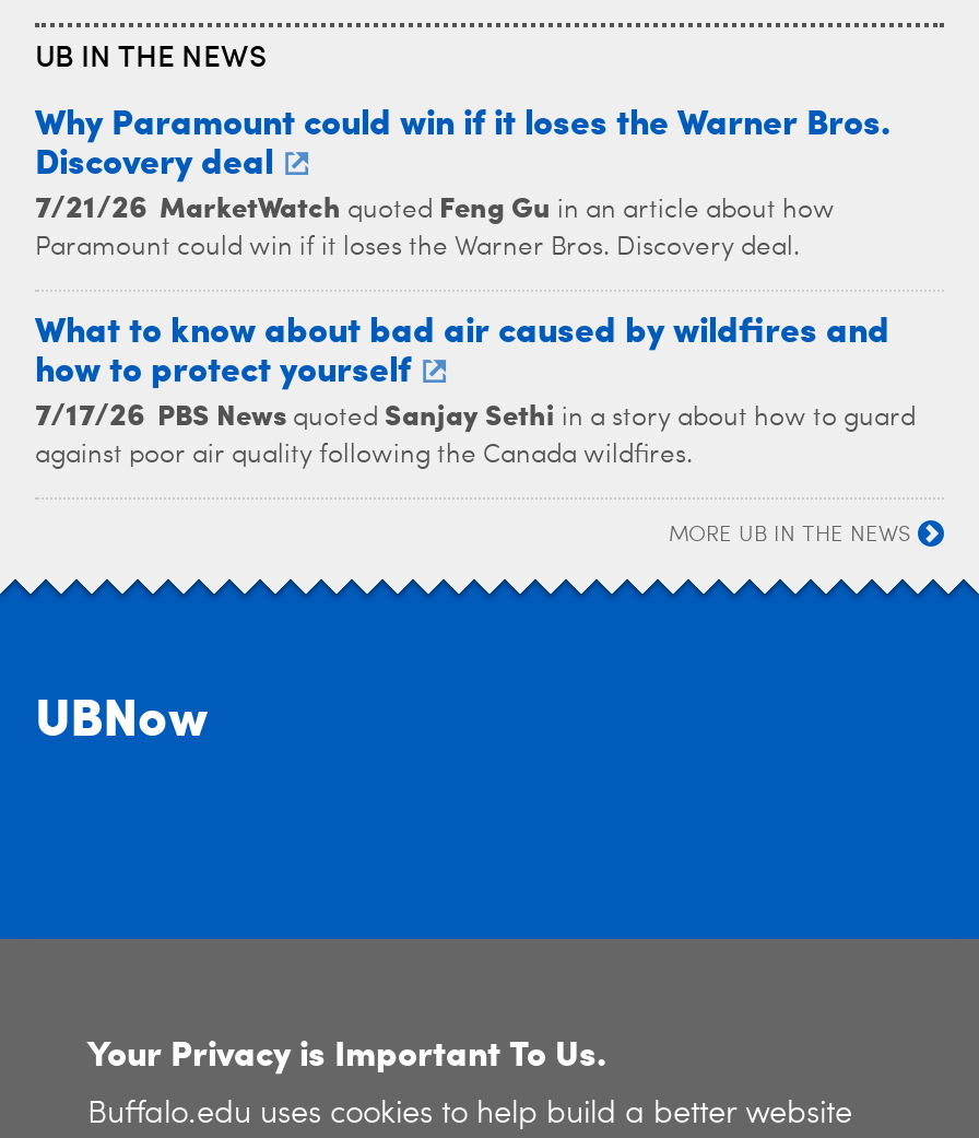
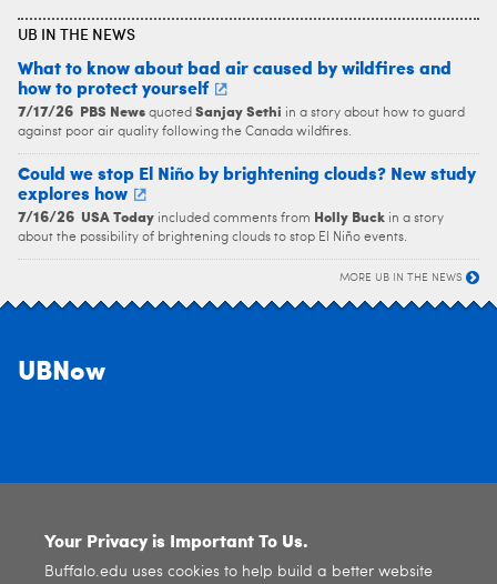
- Why Paramount could win if it loses the Warner Bros.
- Discovery deal
- 7/21/26 MarketWatch quoted Feng Gu in an article about how
- Paramount could win if it loses the Warner Bros. Discovery deal.

moved up: What to know about bad air caused by wildfires and | how to protect yourself | 7/17/26 PBS Newsquoted Sanjay Sethi in a story about how to guard | against poor air quality following the Canada wildfires.

+ Could we stop El Niño by brightening clouds? New study
+ explores how
+ 7/16/26 USA Today included comments from Holly Buck in a story
+ about the possibility of brightening clouds to stop El Niño events.
